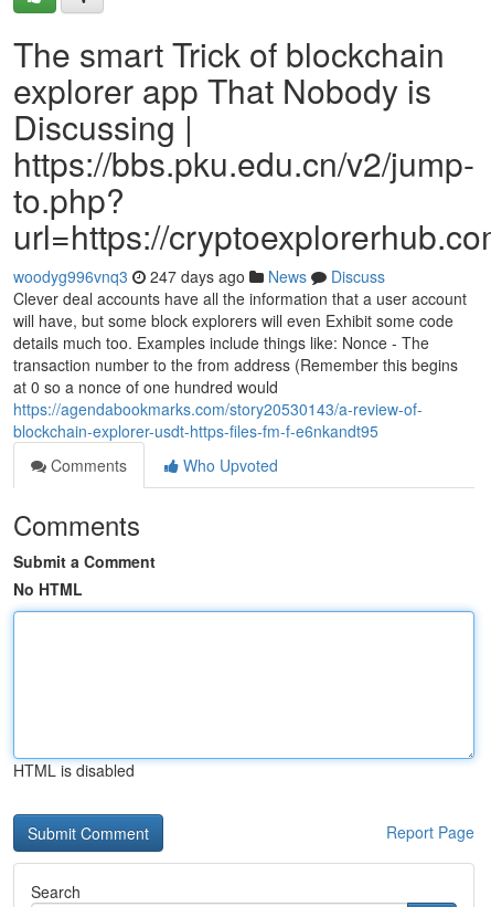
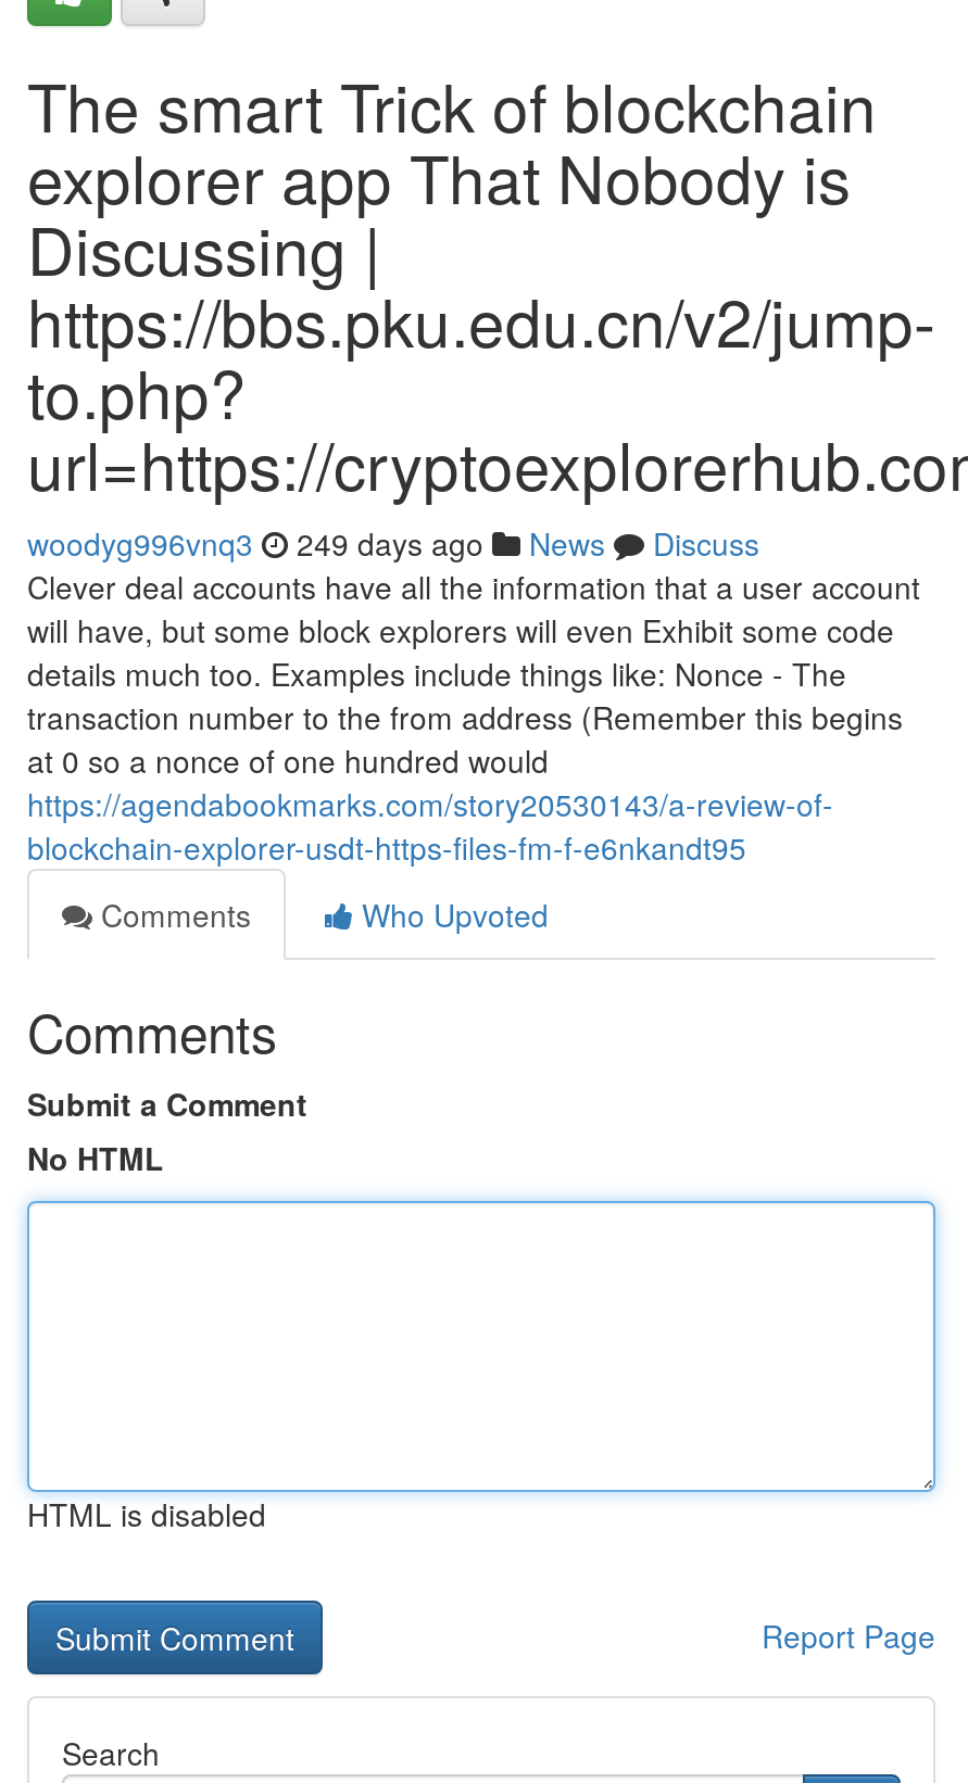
- woodyg996vnq3 247 days ago News Discuss
+ woodyg996vnq3 249 days ago News Discuss
